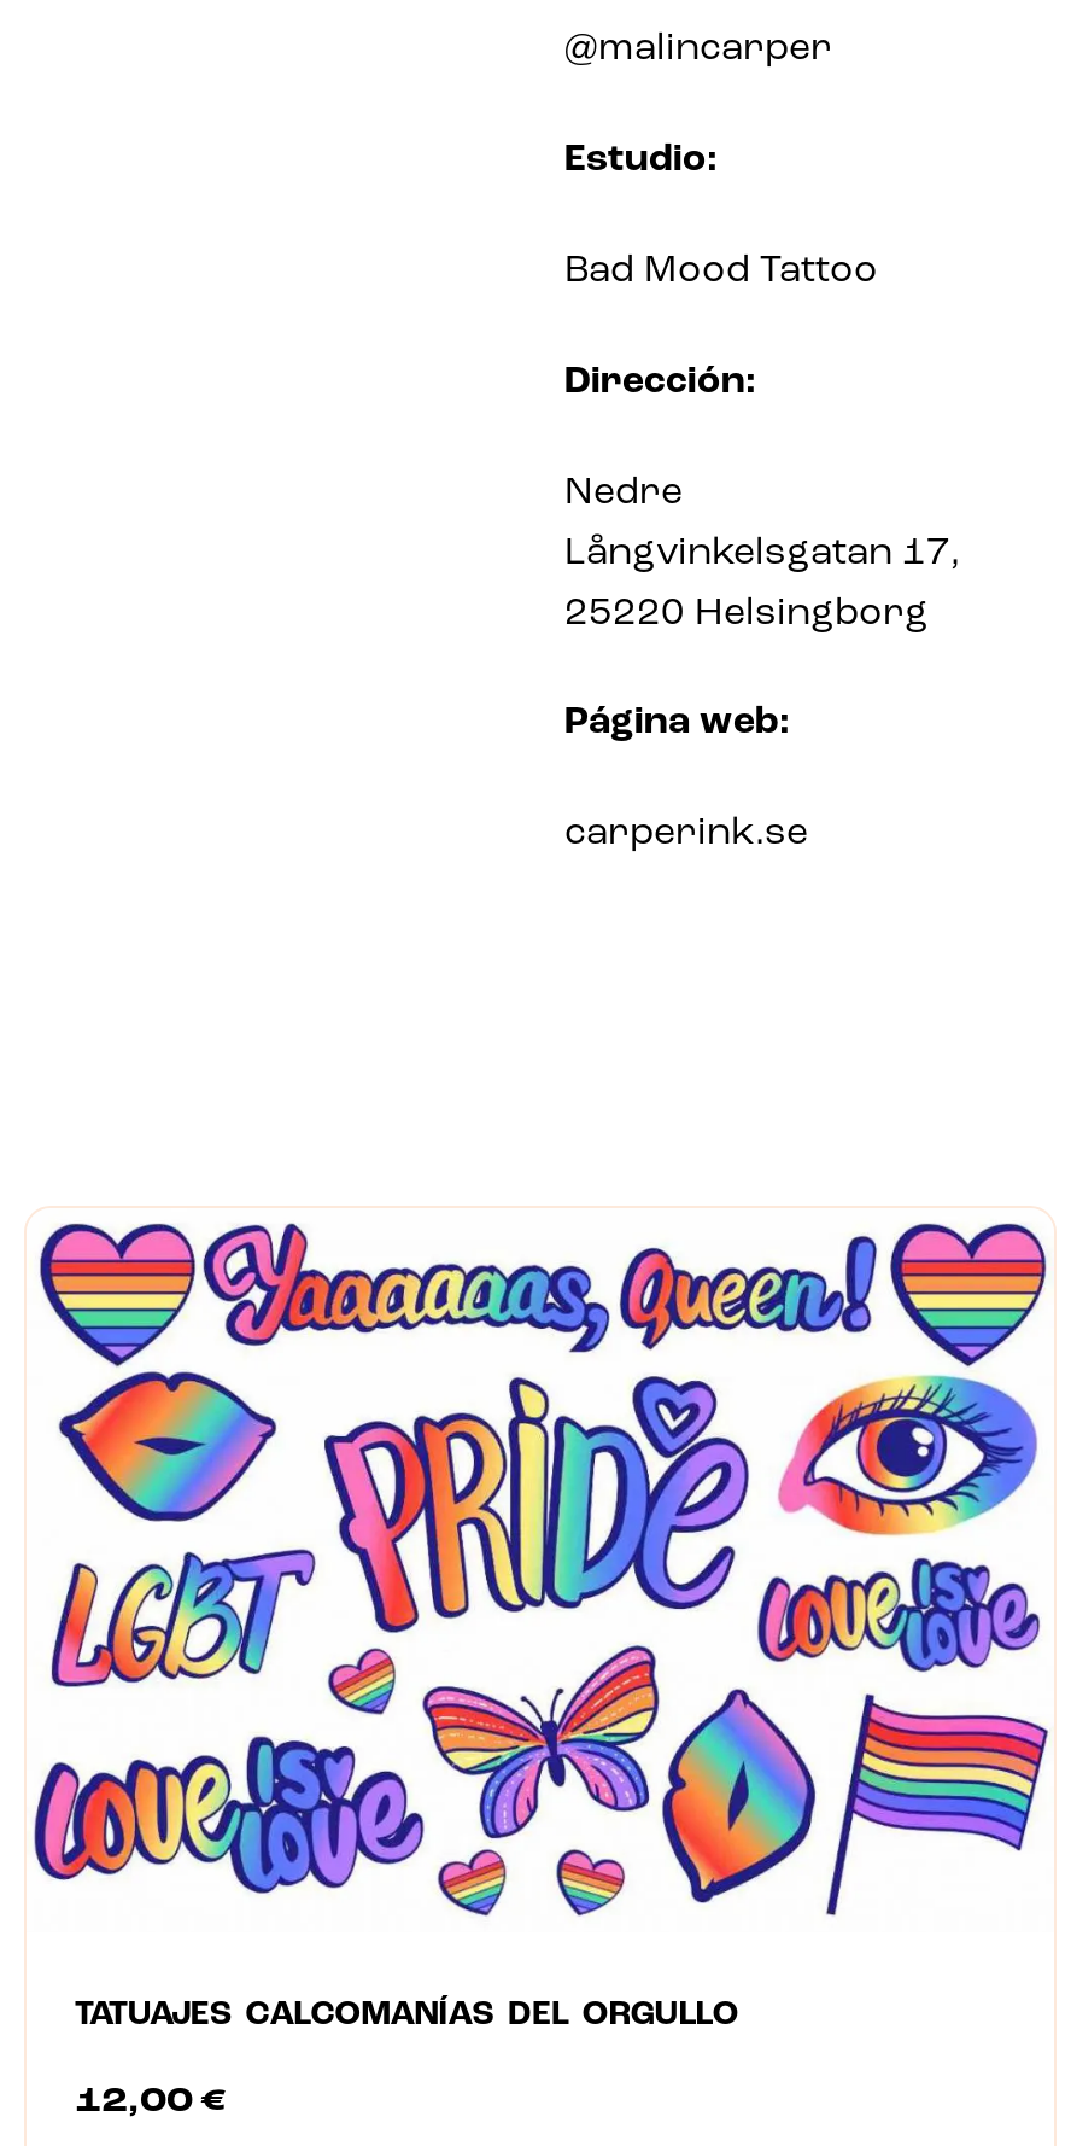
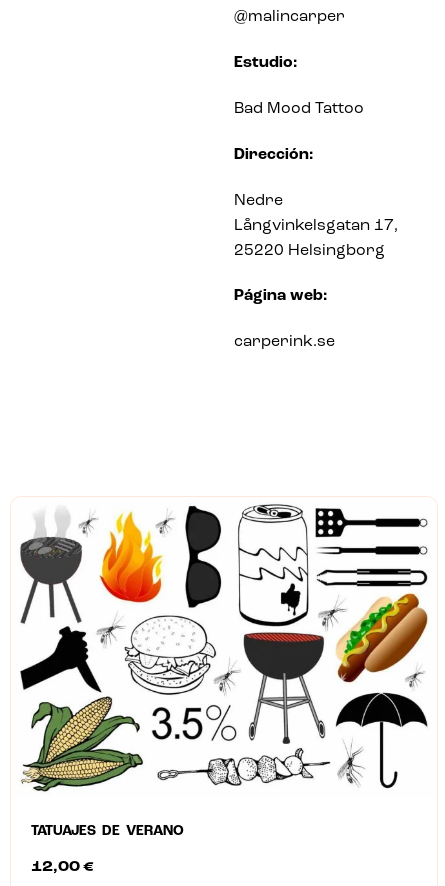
- [image]
- TATUAJES CALCOMANÍAS DEL ORGULLO
+ [image]
+ TATUAJES DE VERANO
